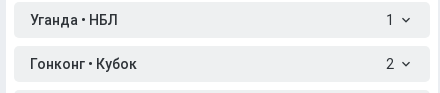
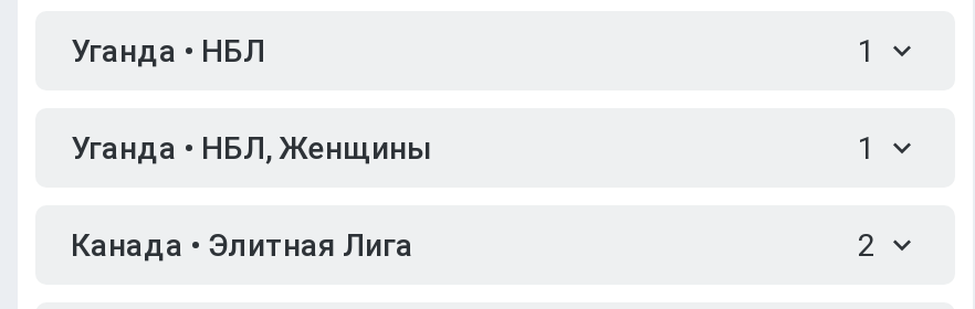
- Гонконг • Кубок
+ Уганда • НБЛ, Женщины
+ 1
+ Канада • Элитная Лига
